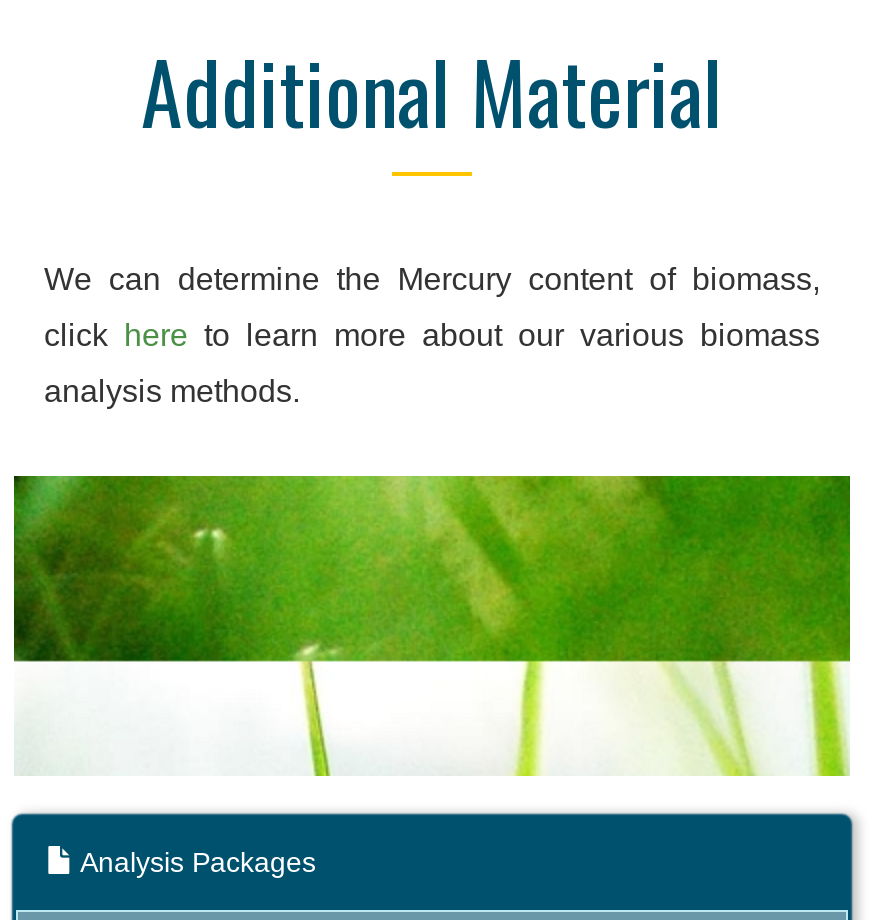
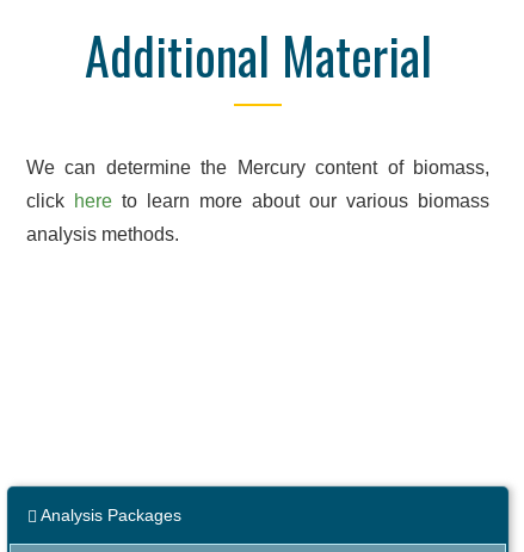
- [image]
